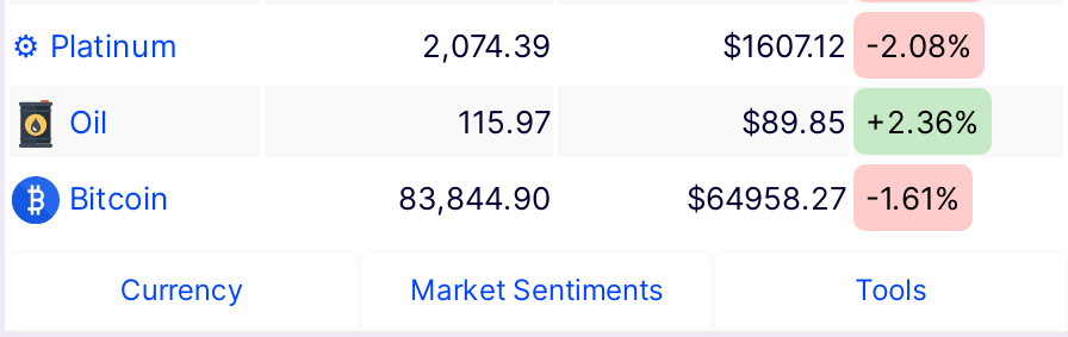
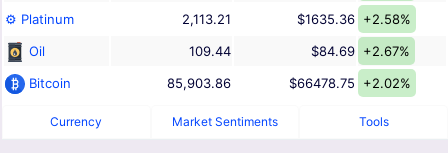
- 2,074.39
+ 2,113.21

- $1607.12 -2.08%
+ $1635.36 +2.58%

- 115.97
+ 109.44

- $89.85 +2.36%
+ $84.69 +2.67%

- 83,844.90
+ 85,903.86

- $64958.27 -1.61%
+ $66478.75 +2.02%
